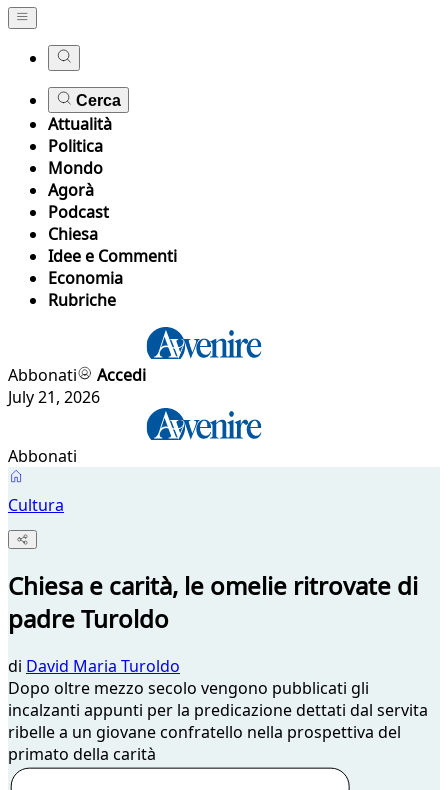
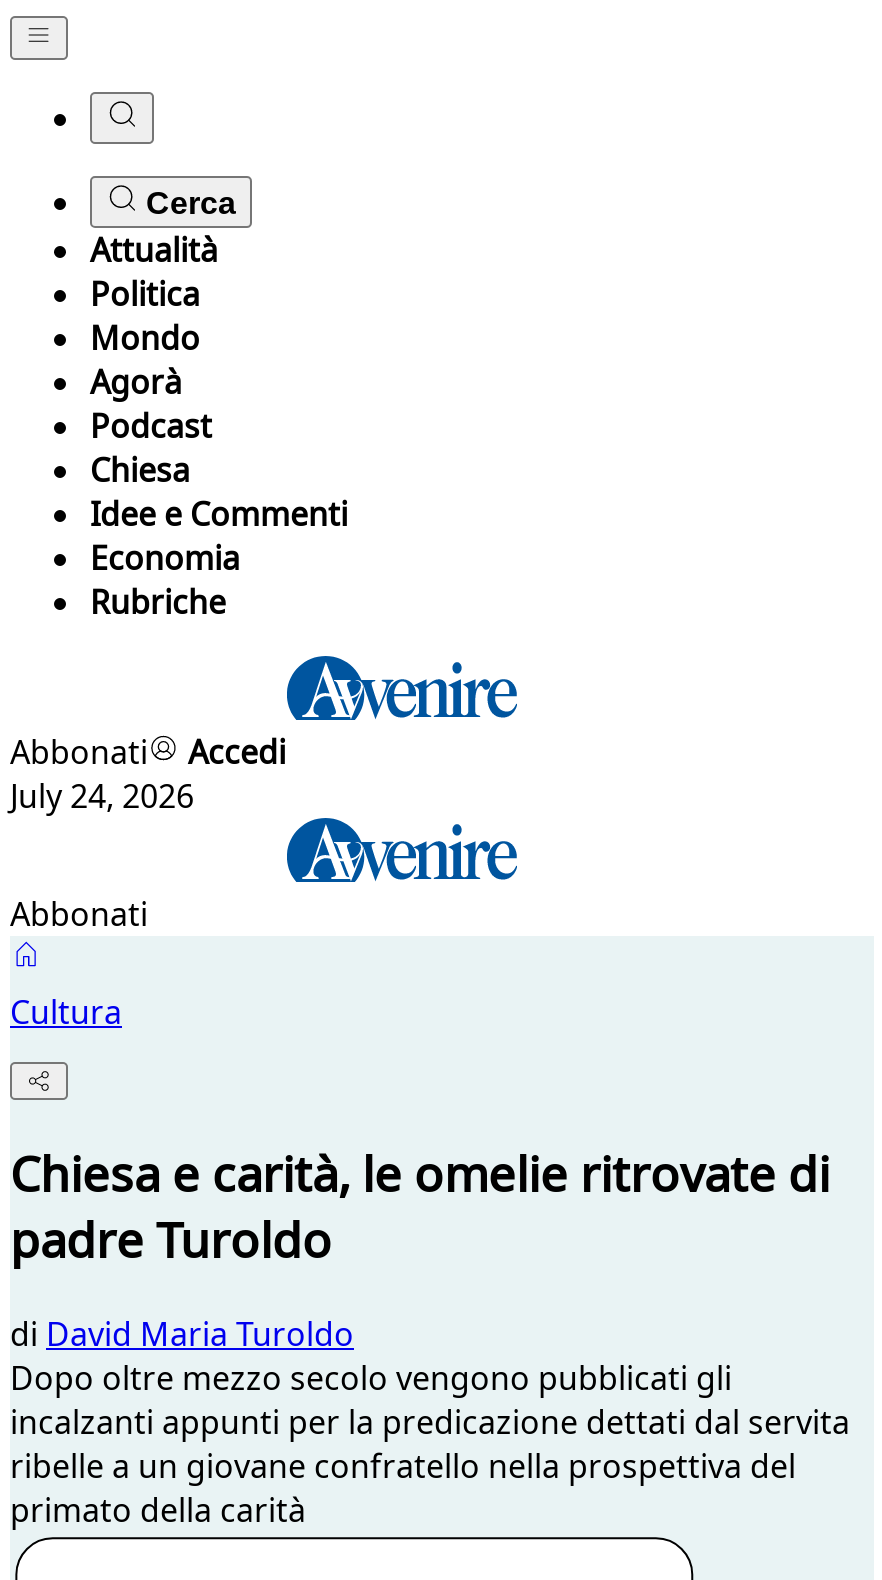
- July 21, 2026
+ July 24, 2026
